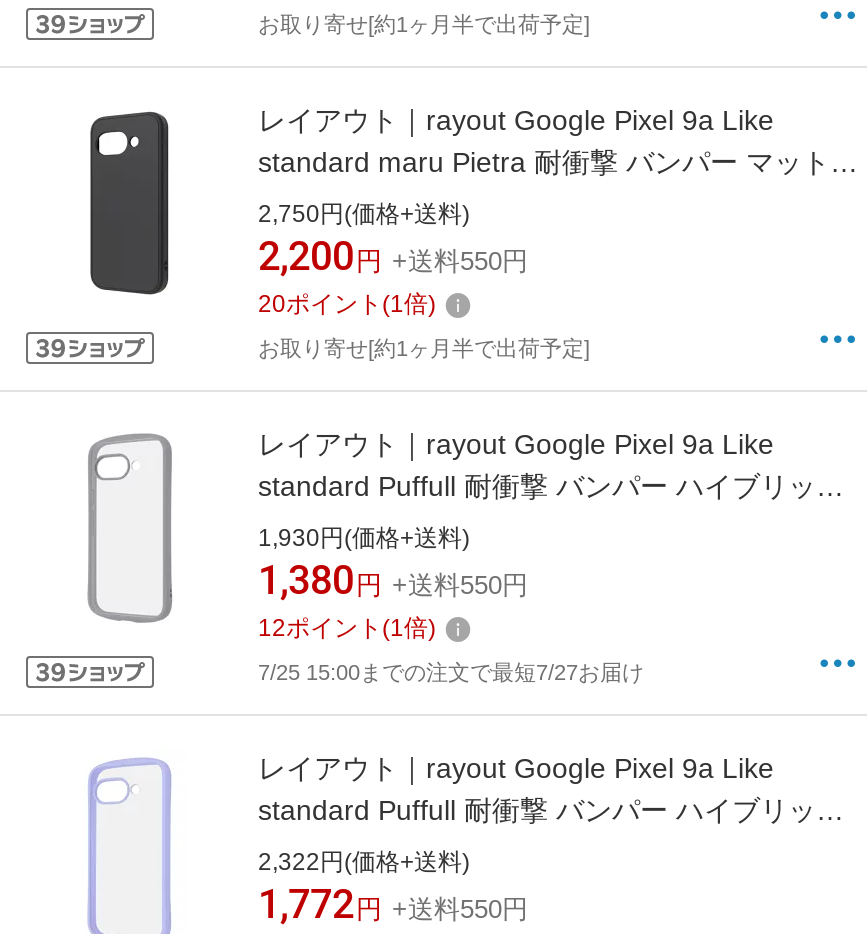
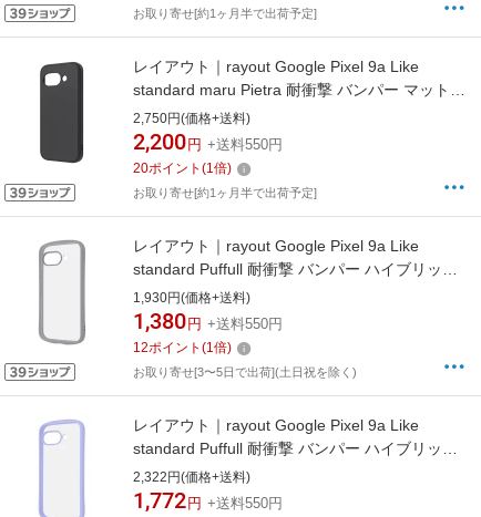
- 7/25 15:00までの注文で最短7/27お届け
+ お取り寄せ[3〜5日で出荷](土日祝を除く)
